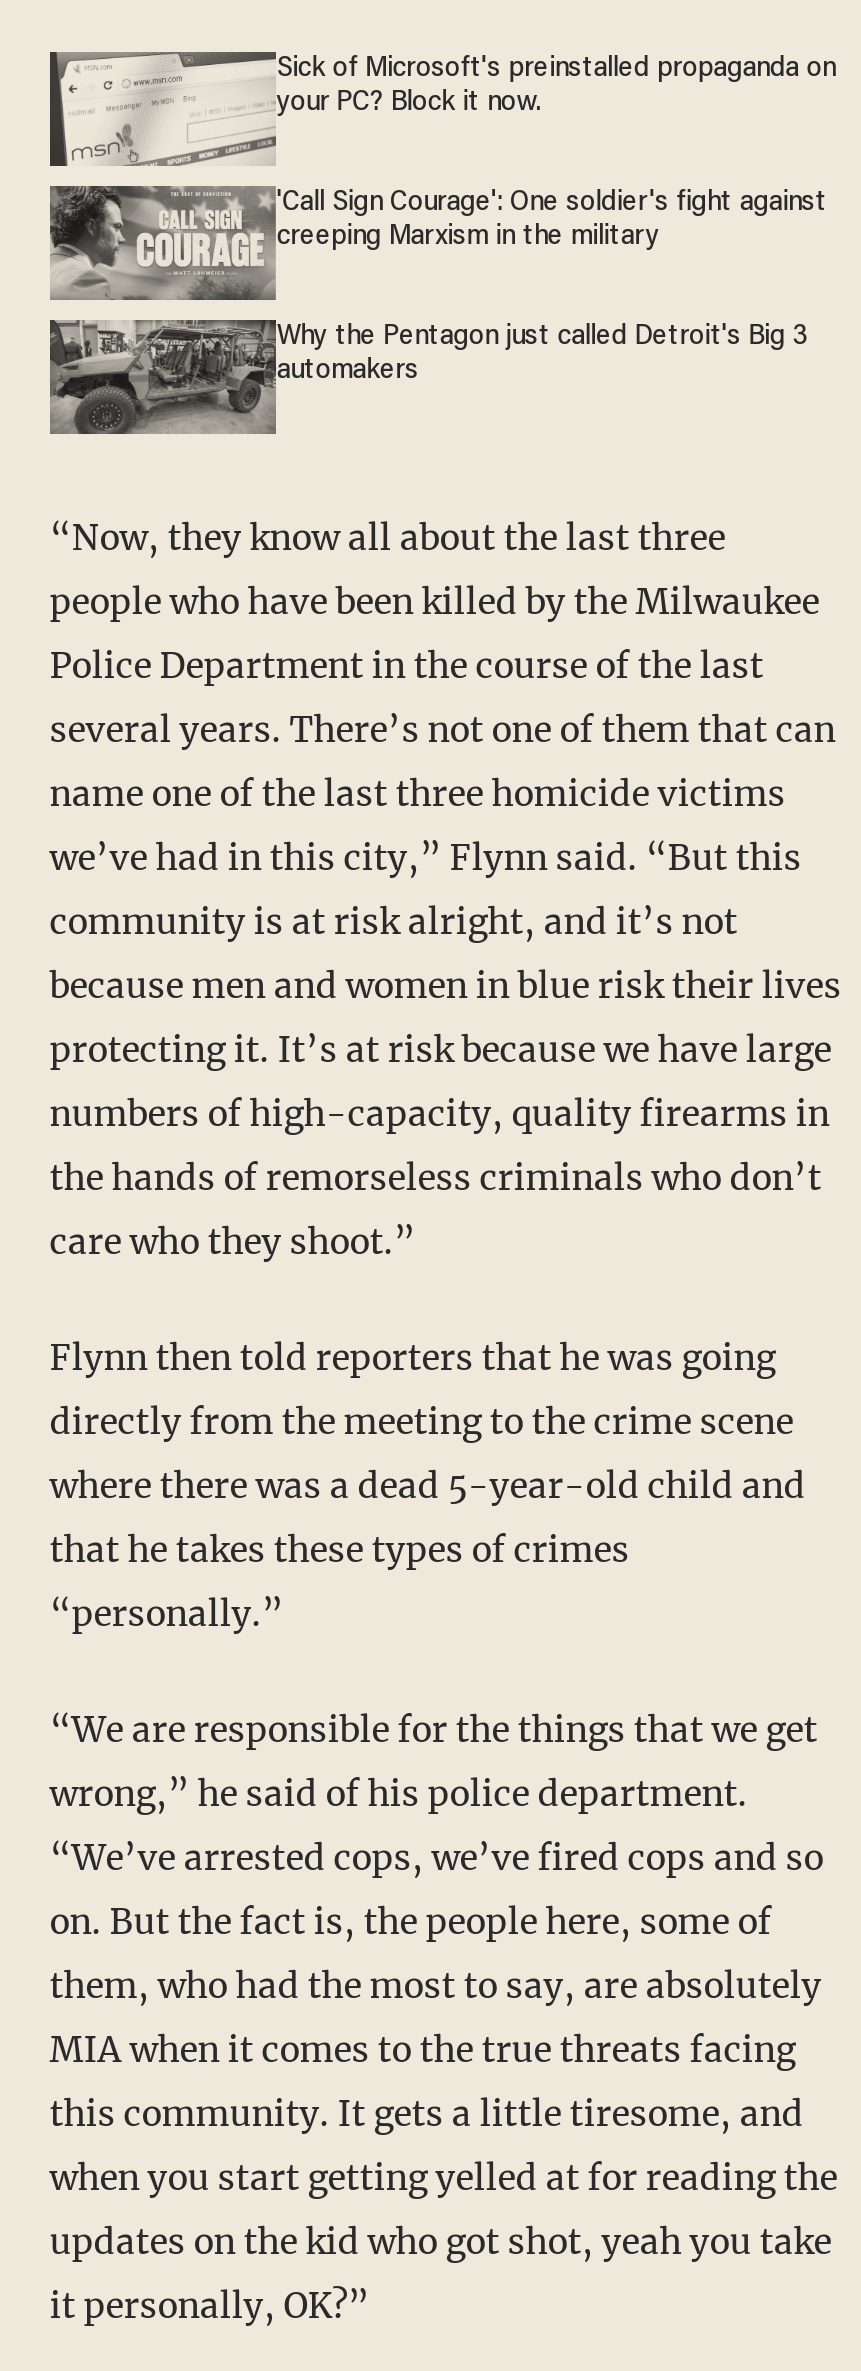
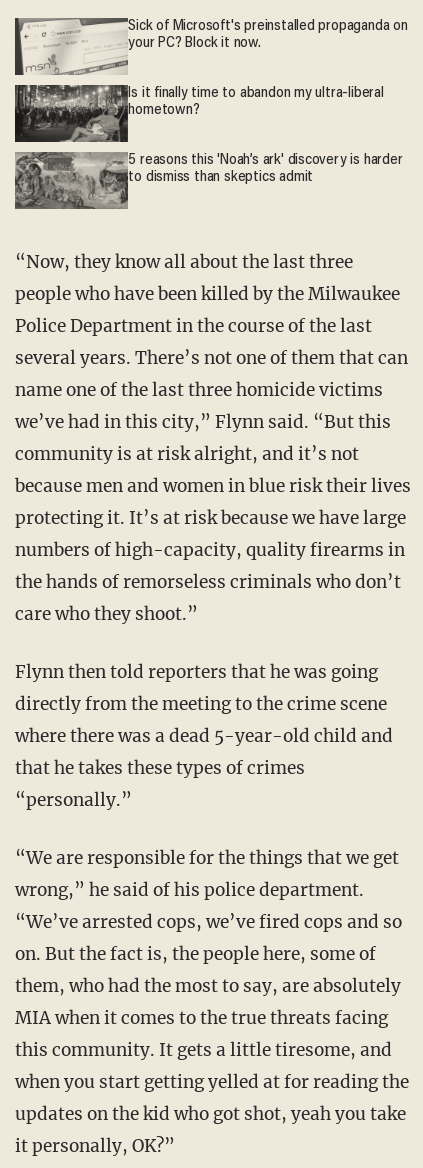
- [image]
- 'Call Sign Courage': One soldier's fight against
- creeping Marxism in the military
+ [image]
+ Is it finally time to abandon my ultra-liberal
+ hometown?

- [image]
- Why the Pentagon just called Detroit's Big 3
- automakers
+ [image]
+ 5 reasons this 'Noah’s ark' discovery is harder
+ to dismiss than skeptics admit
